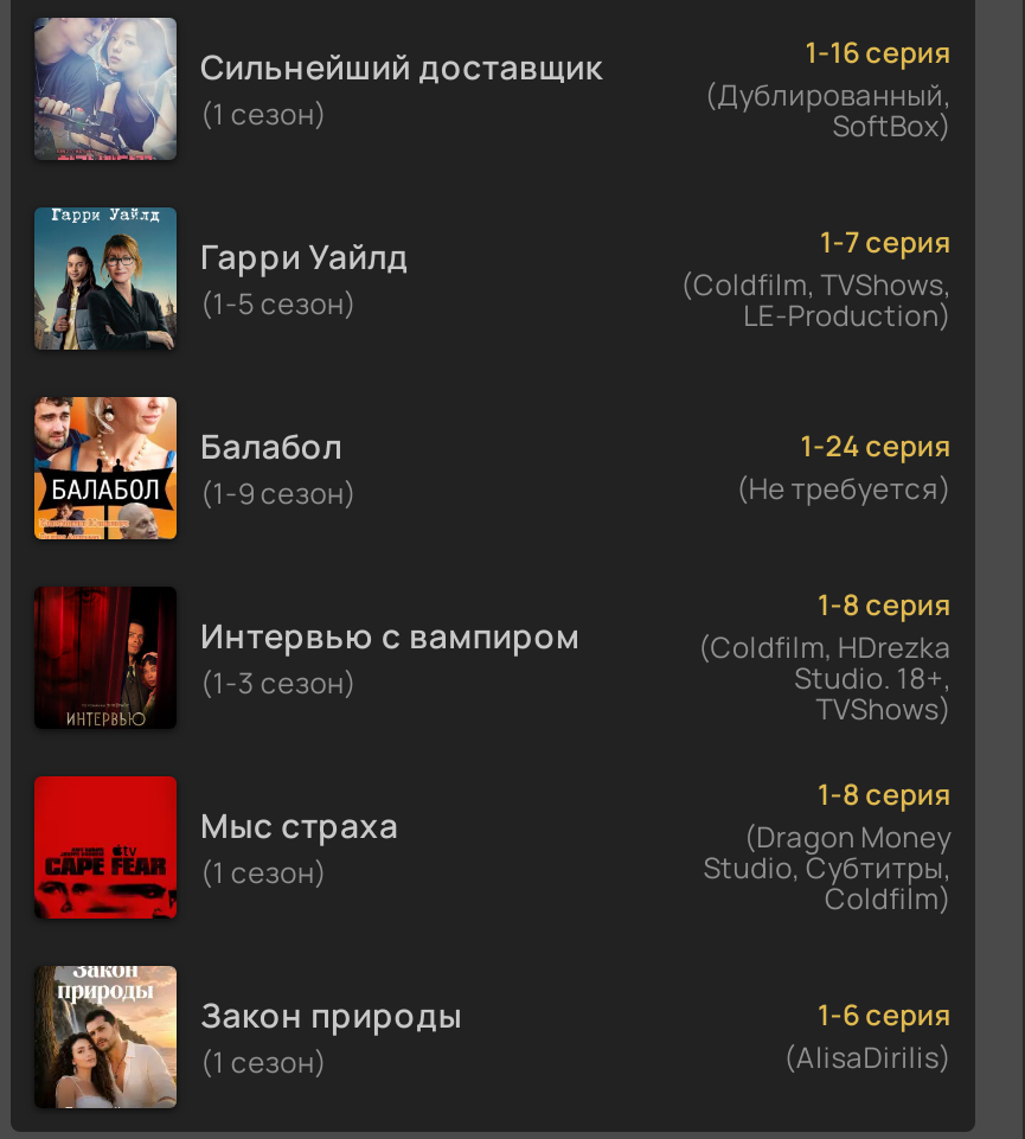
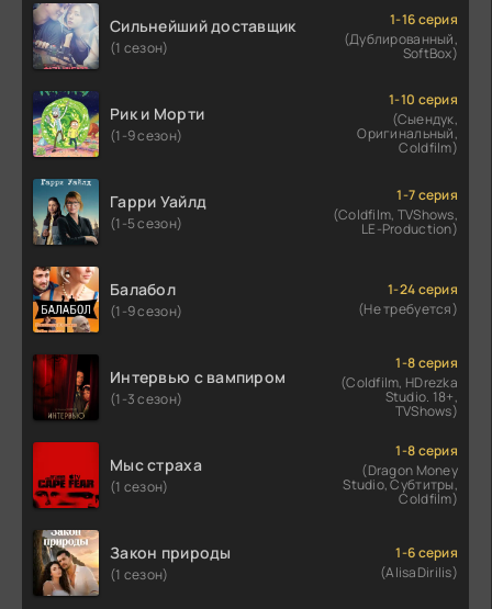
+ [image]
+ Рик и Морти
+ (1-9 сезон)

+ 1-10 серия
+ (Сыендук,
+ Оригинальный,
+ Coldfilm)
